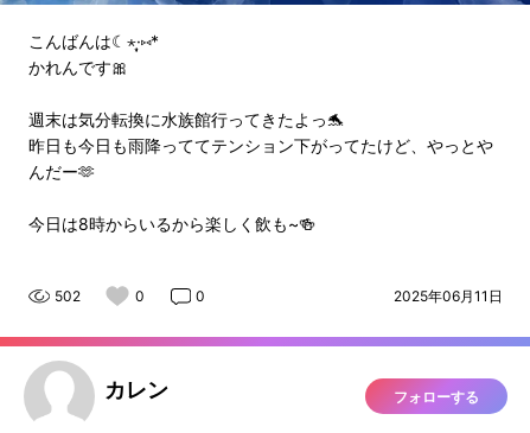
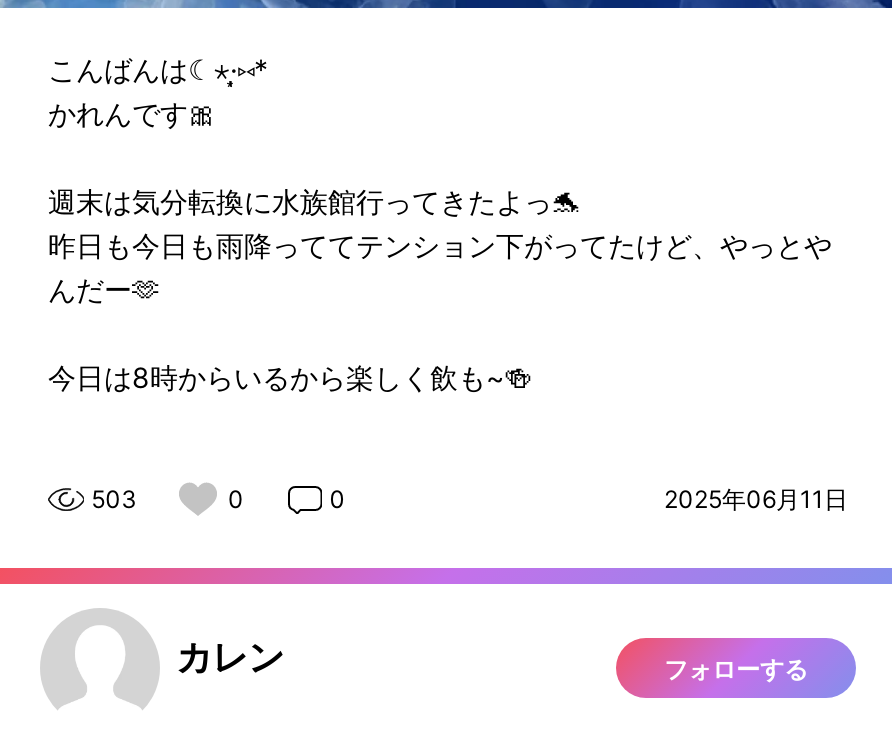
- 502
+ 503
